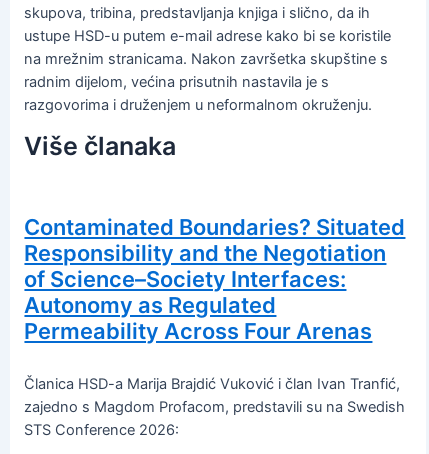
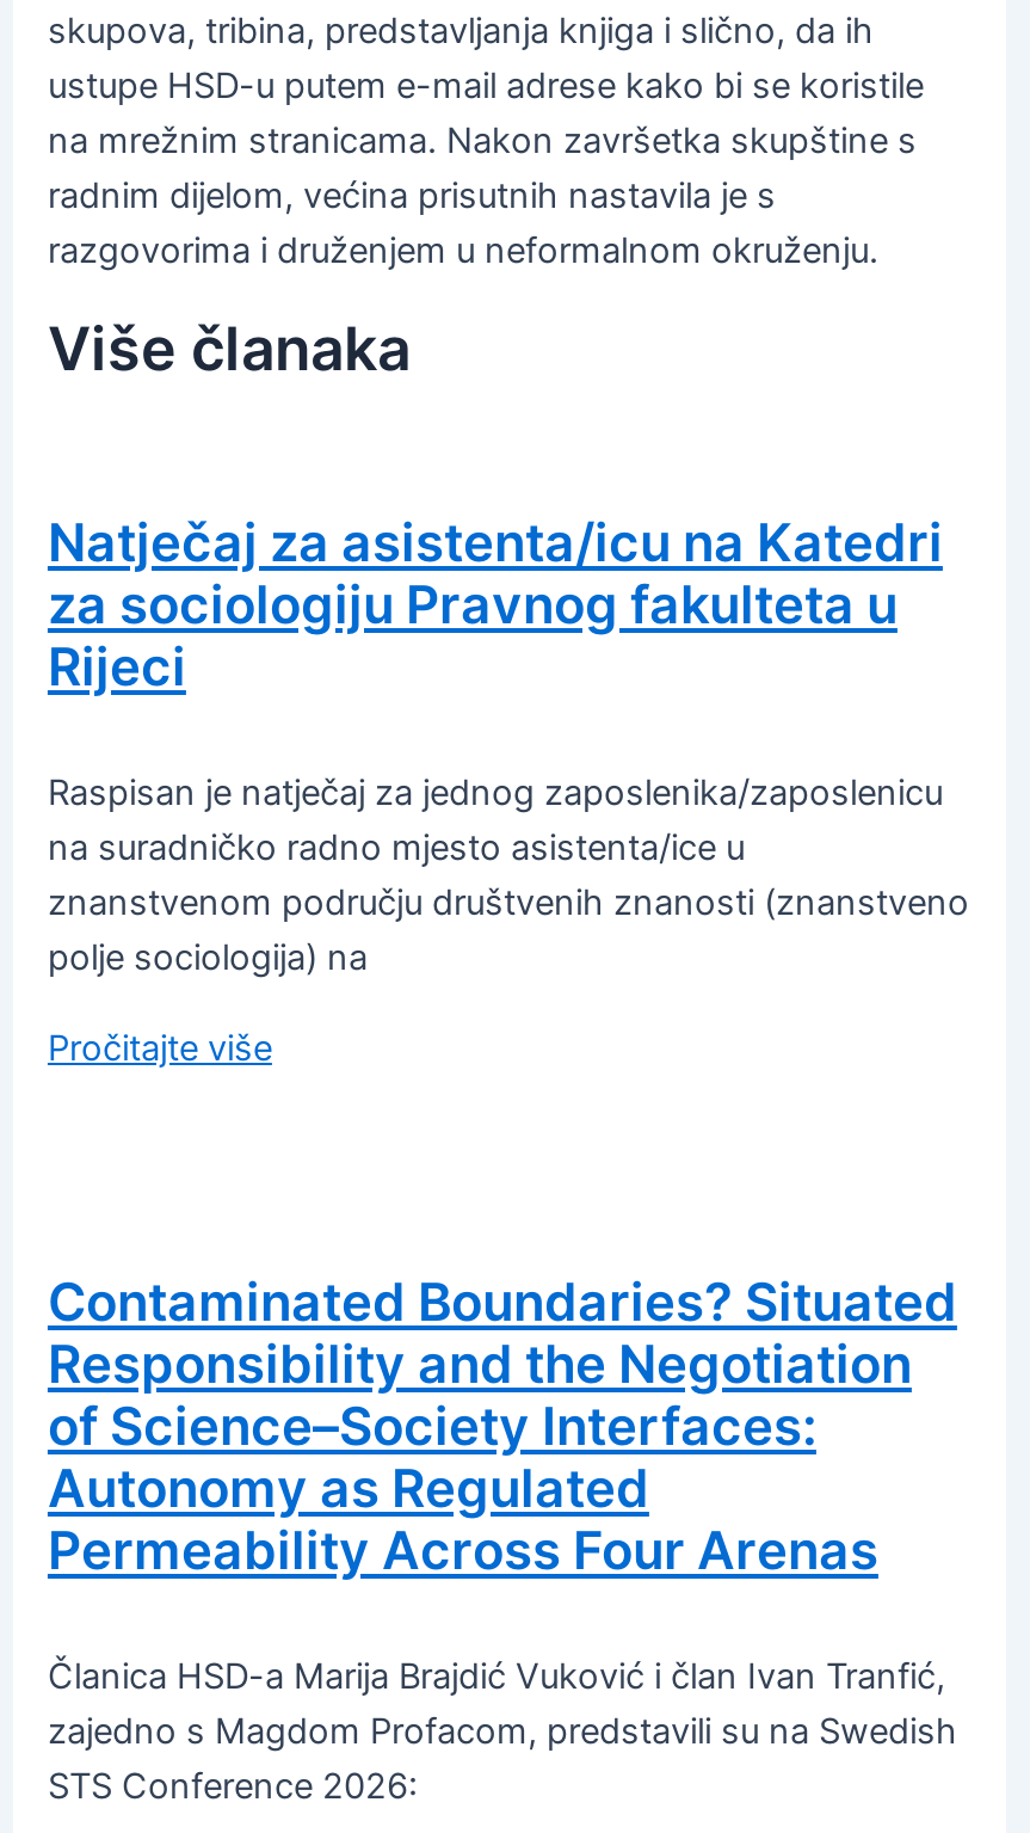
+ Natječaj za asistenta/icu na Katedri
+ za sociologiju Pravnog fakulteta u
+ Rijeci
+ Raspisan je natječaj za jednog zaposlenika/zaposlenicu
+ na suradničko radno mjesto asistenta/ice u
+ znanstvenom području društvenih znanosti (znanstveno
+ polje sociologija) na
+ Pročitajte više
